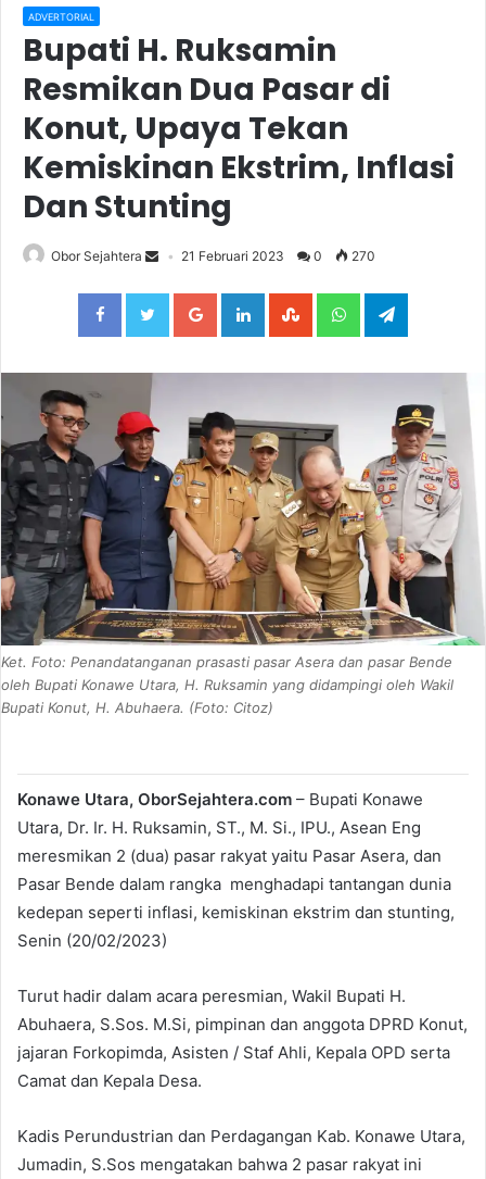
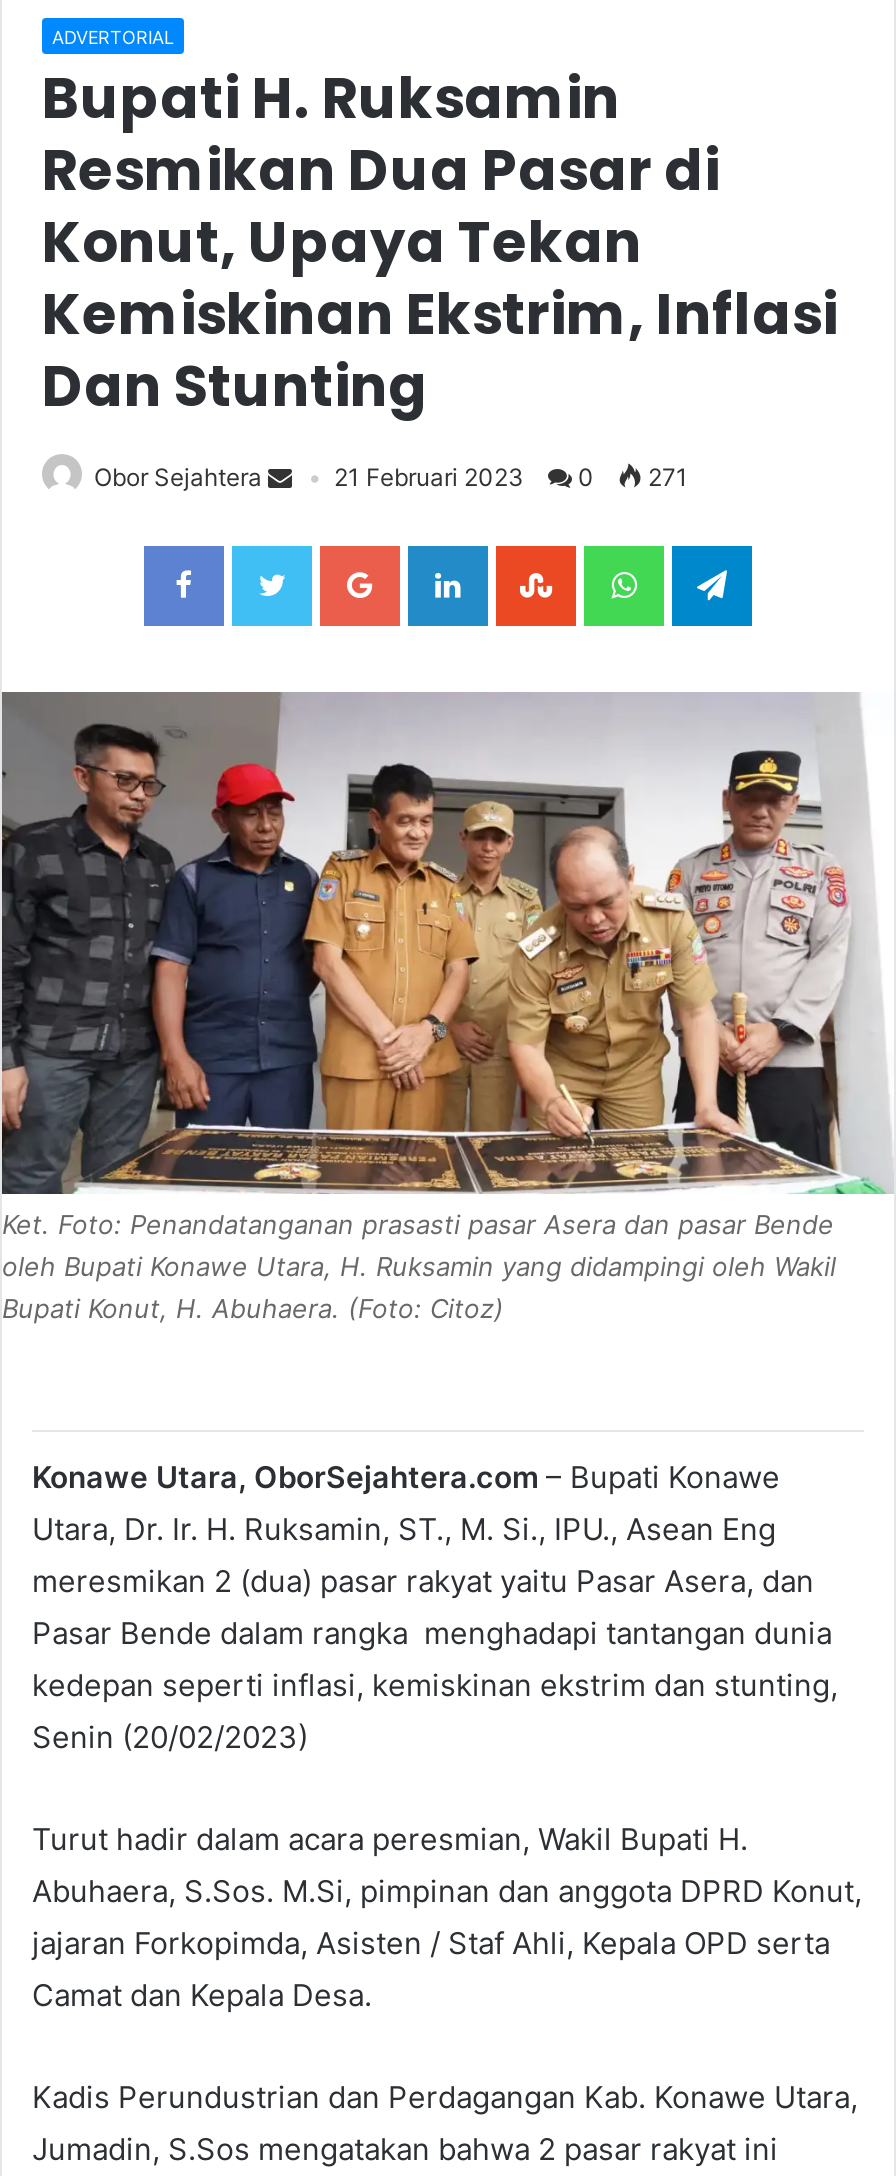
- 21 Februari 2023 0 270
+ 21 Februari 2023 0 271
